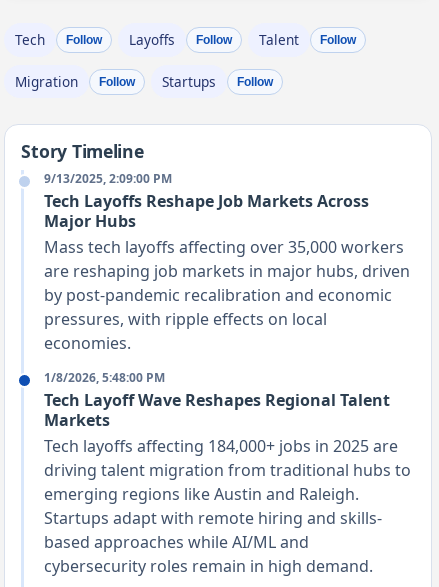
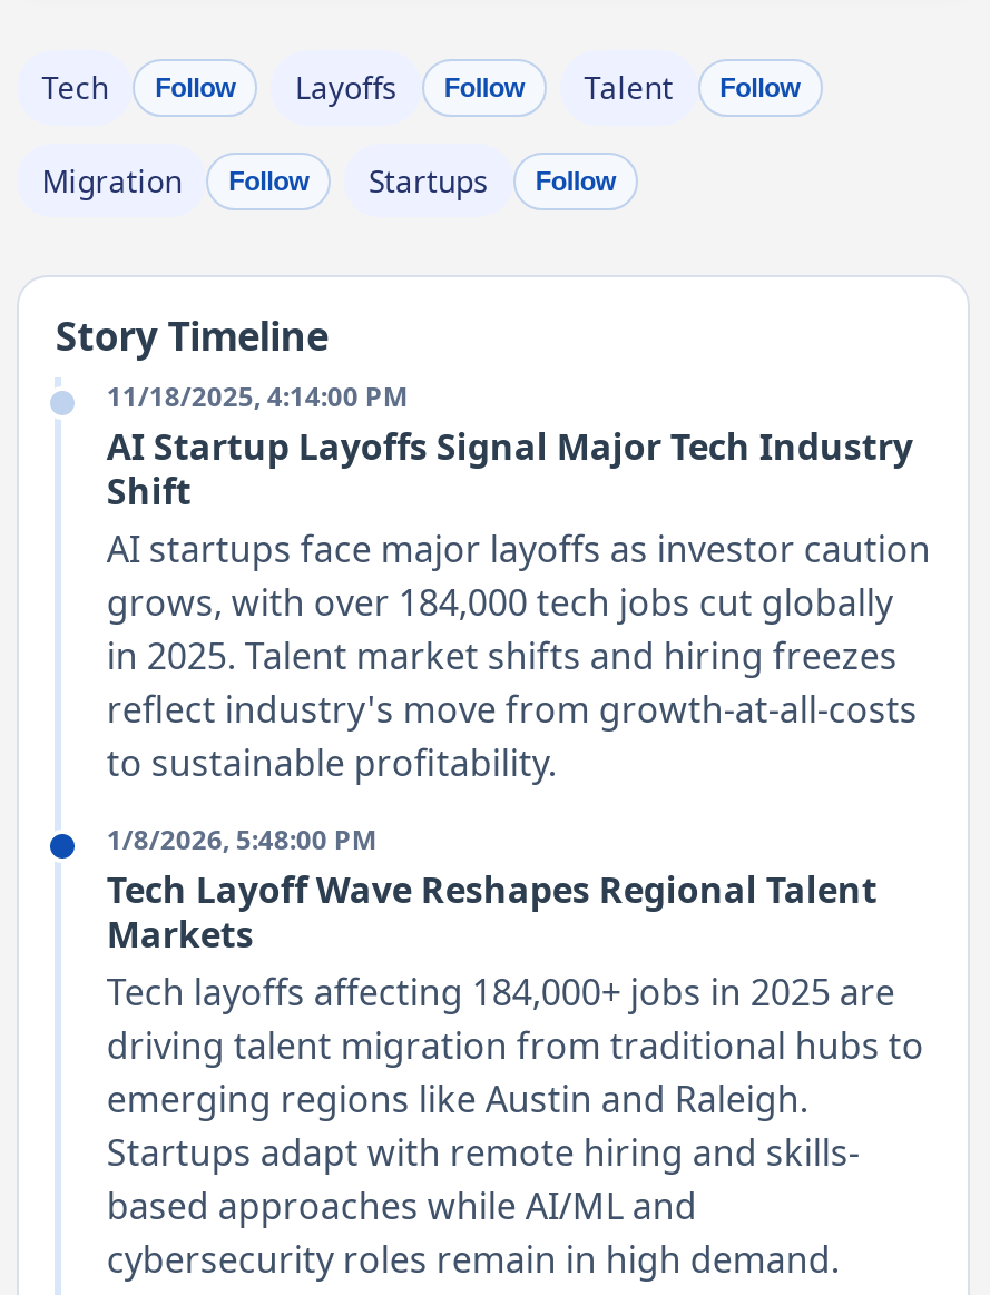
- 9/13/2025, 2:09:00 PM
- Tech Layoffs Reshape Job Markets Across
- Major Hubs
- Mass tech layoffs affecting over 35,000 workers
- are reshaping job markets in major hubs, driven
- by post-pandemic recalibration and economic
- pressures, with ripple effects on local
- economies.
+ 11/18/2025, 4:14:00 PM
+ AI Startup Layoffs Signal Major Tech Industry
+ Shift
+ AI startups face major layoffs as investor caution
+ grows, with over 184,000 tech jobs cut globally
+ in 2025. Talent market shifts and hiring freezes
+ reflect industry's move from growth-at-all-costs
+ to sustainable profitability.
